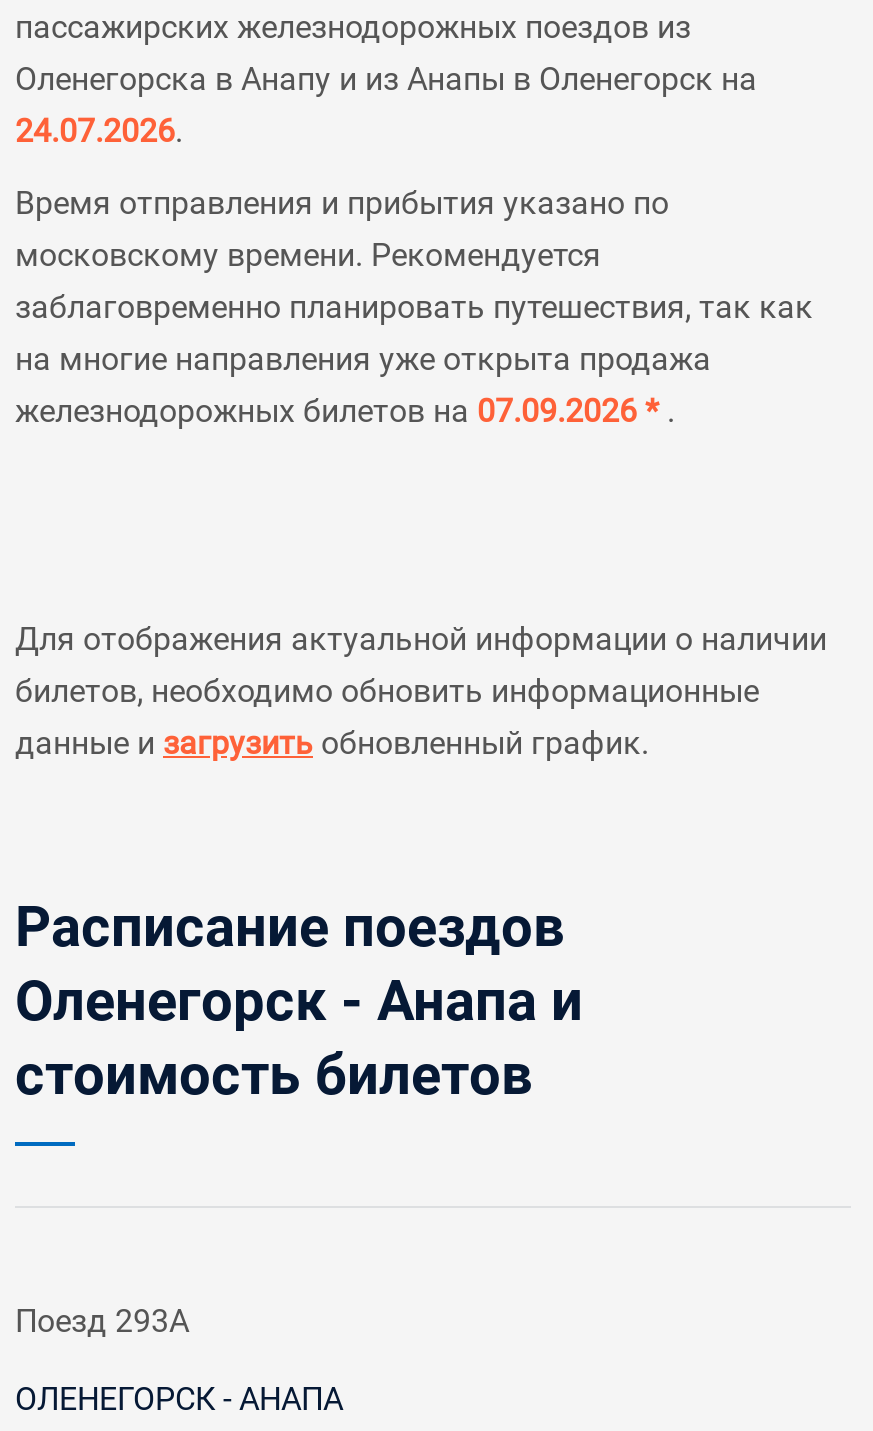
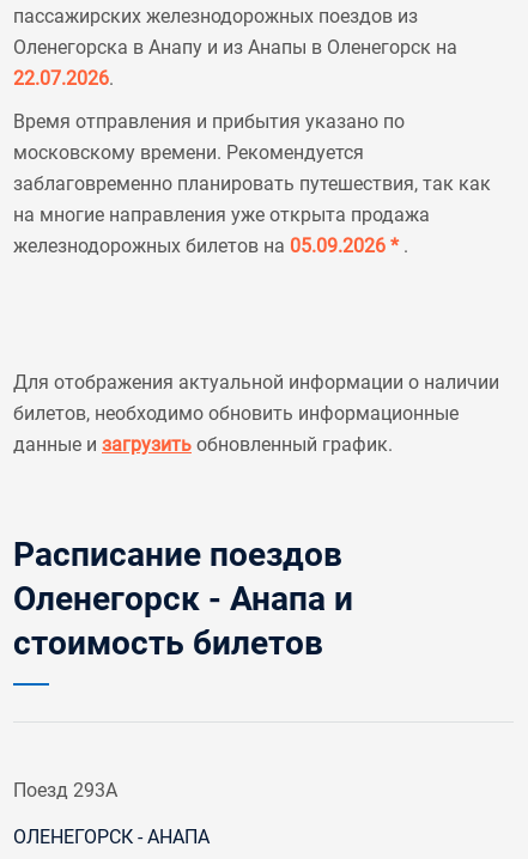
- 24.07.2026.
+ 22.07.2026.

- железнодорожных билетов на 07.09.2026 *.
+ железнодорожных билетов на 05.09.2026 *.
